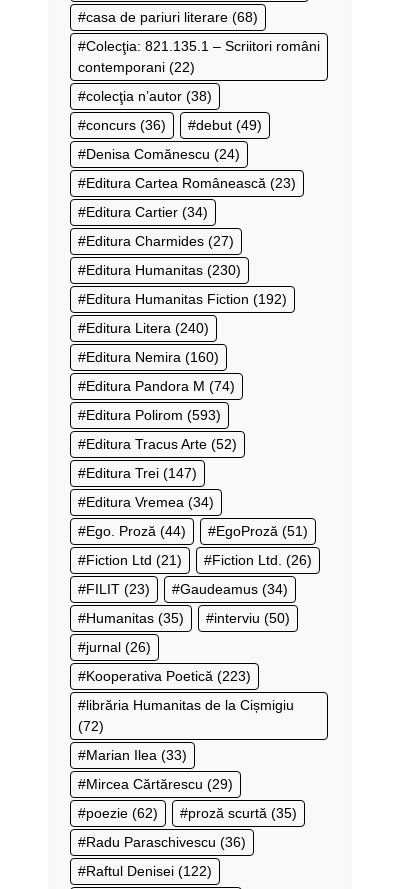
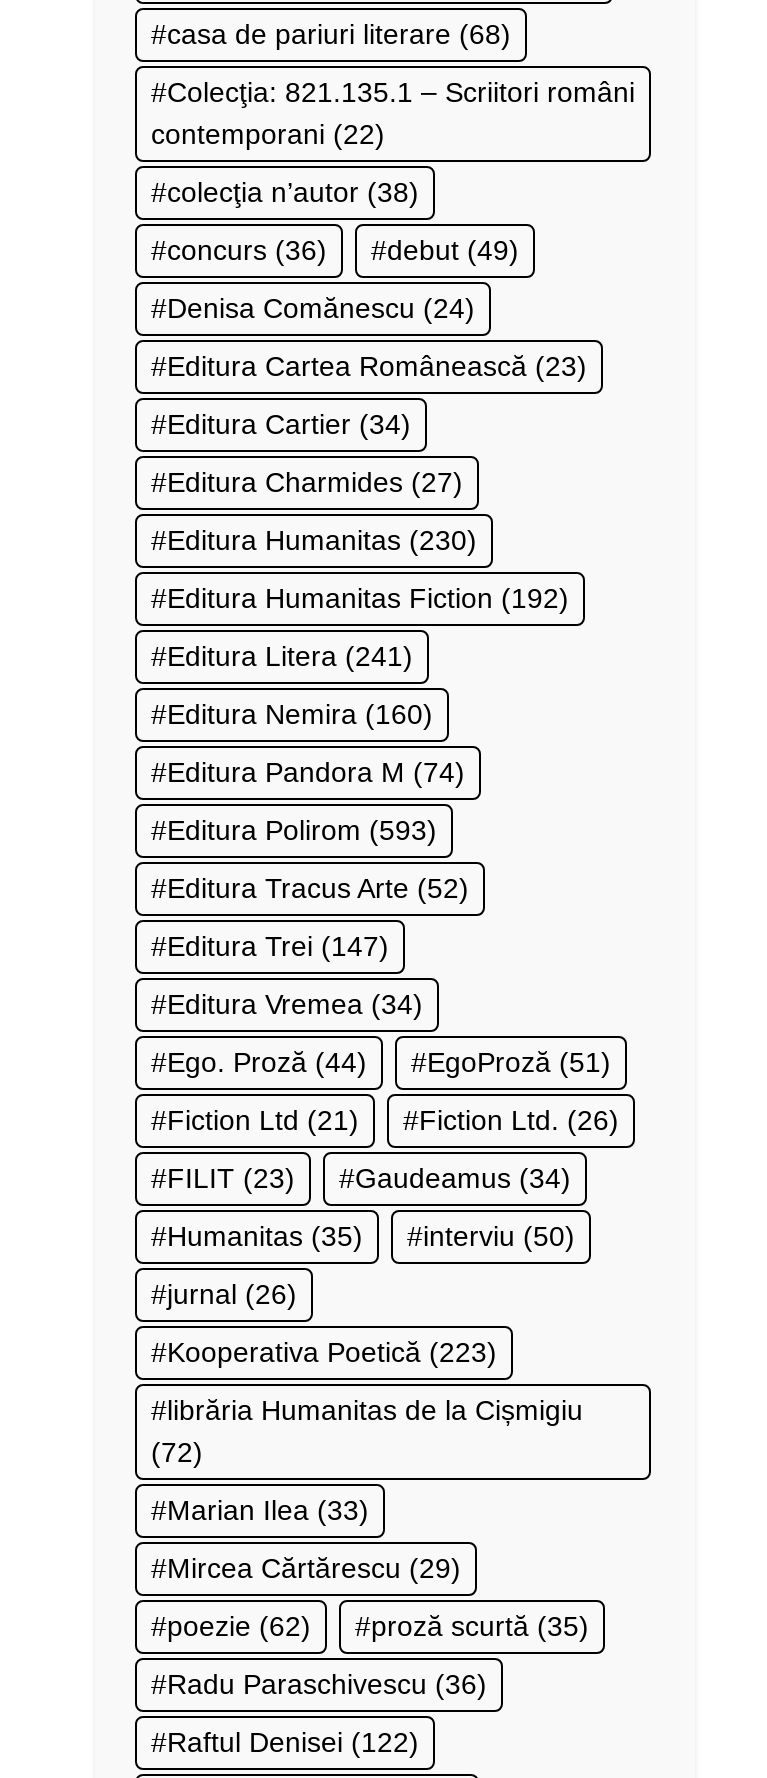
- Editura Litera (240)
+ Editura Litera (241)
